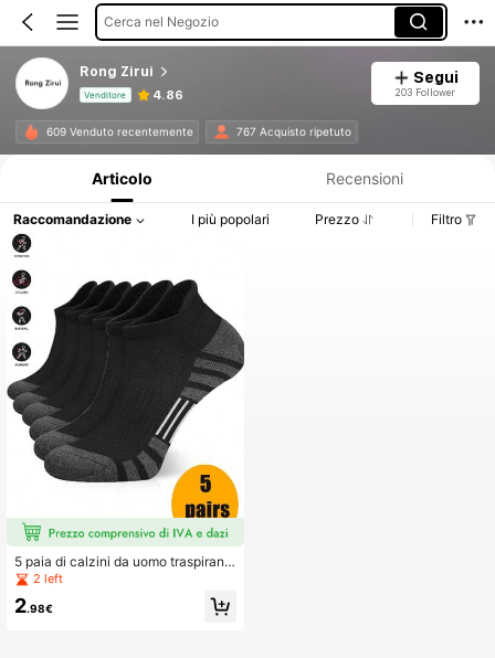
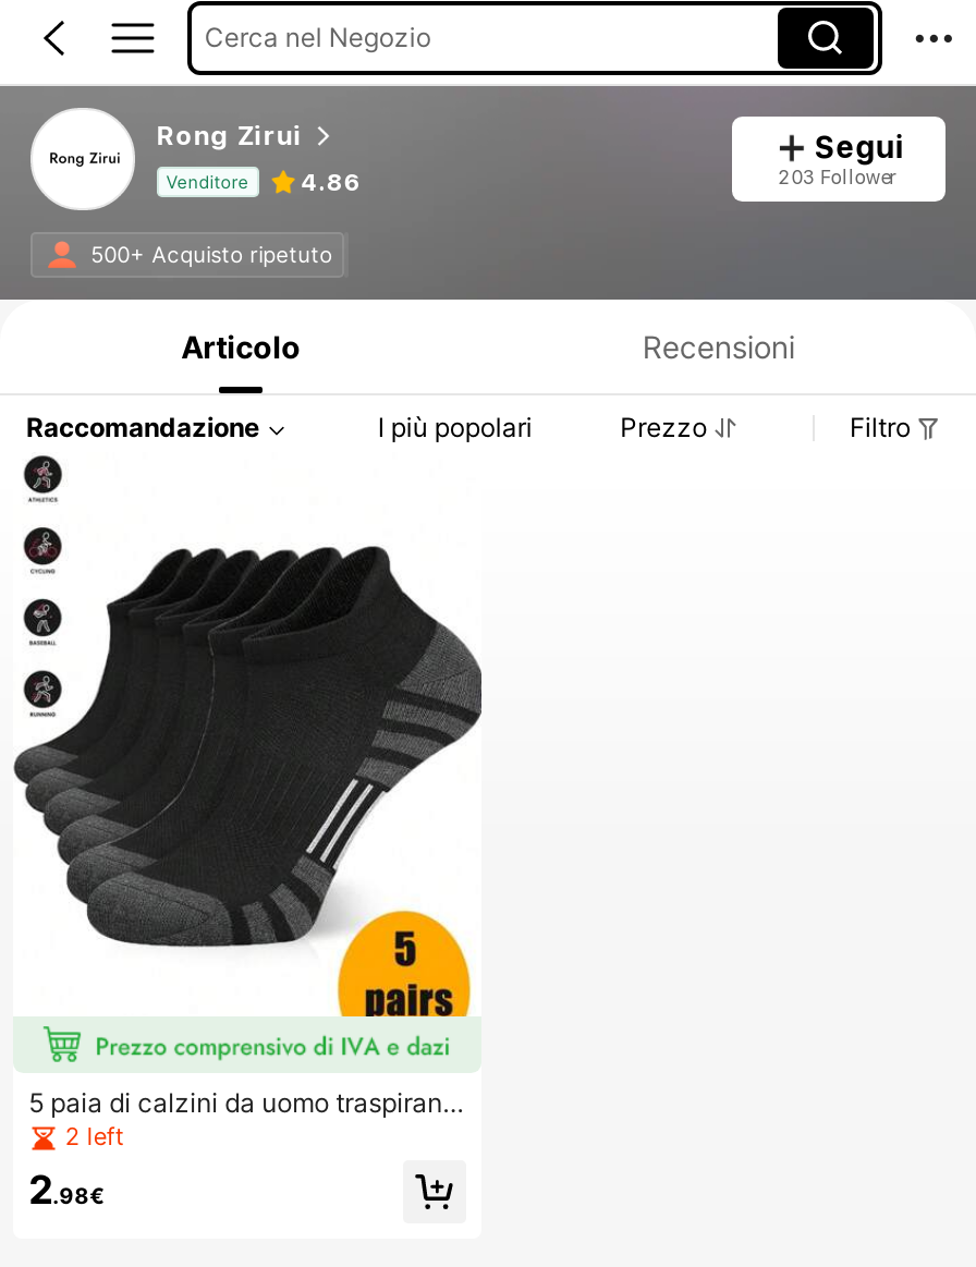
- 609 Venduto recentemente
- 767 Acquisto ripetuto
+ 500+ Acquisto ripetuto
